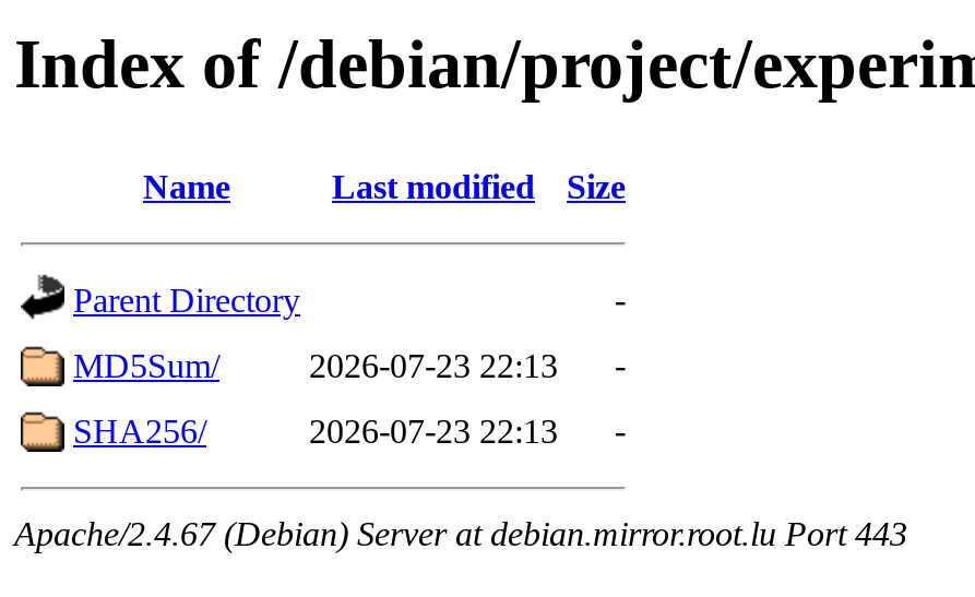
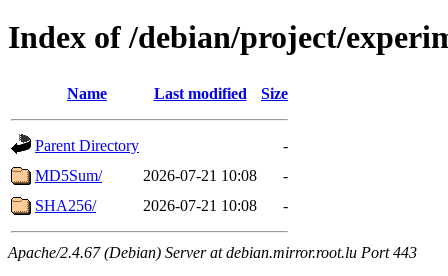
- 2026-07-23 22:13
+ 2026-07-21 10:08

- 2026-07-23 22:13
+ 2026-07-21 10:08
